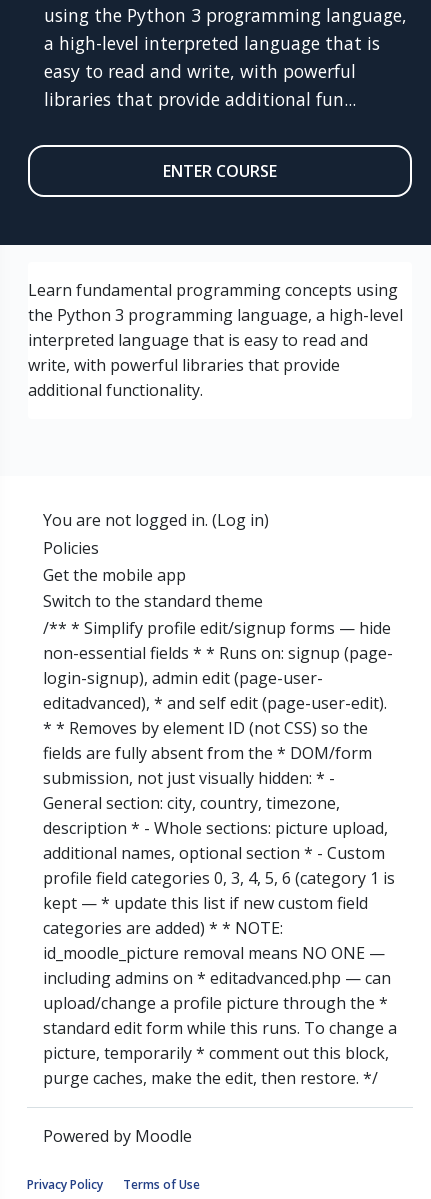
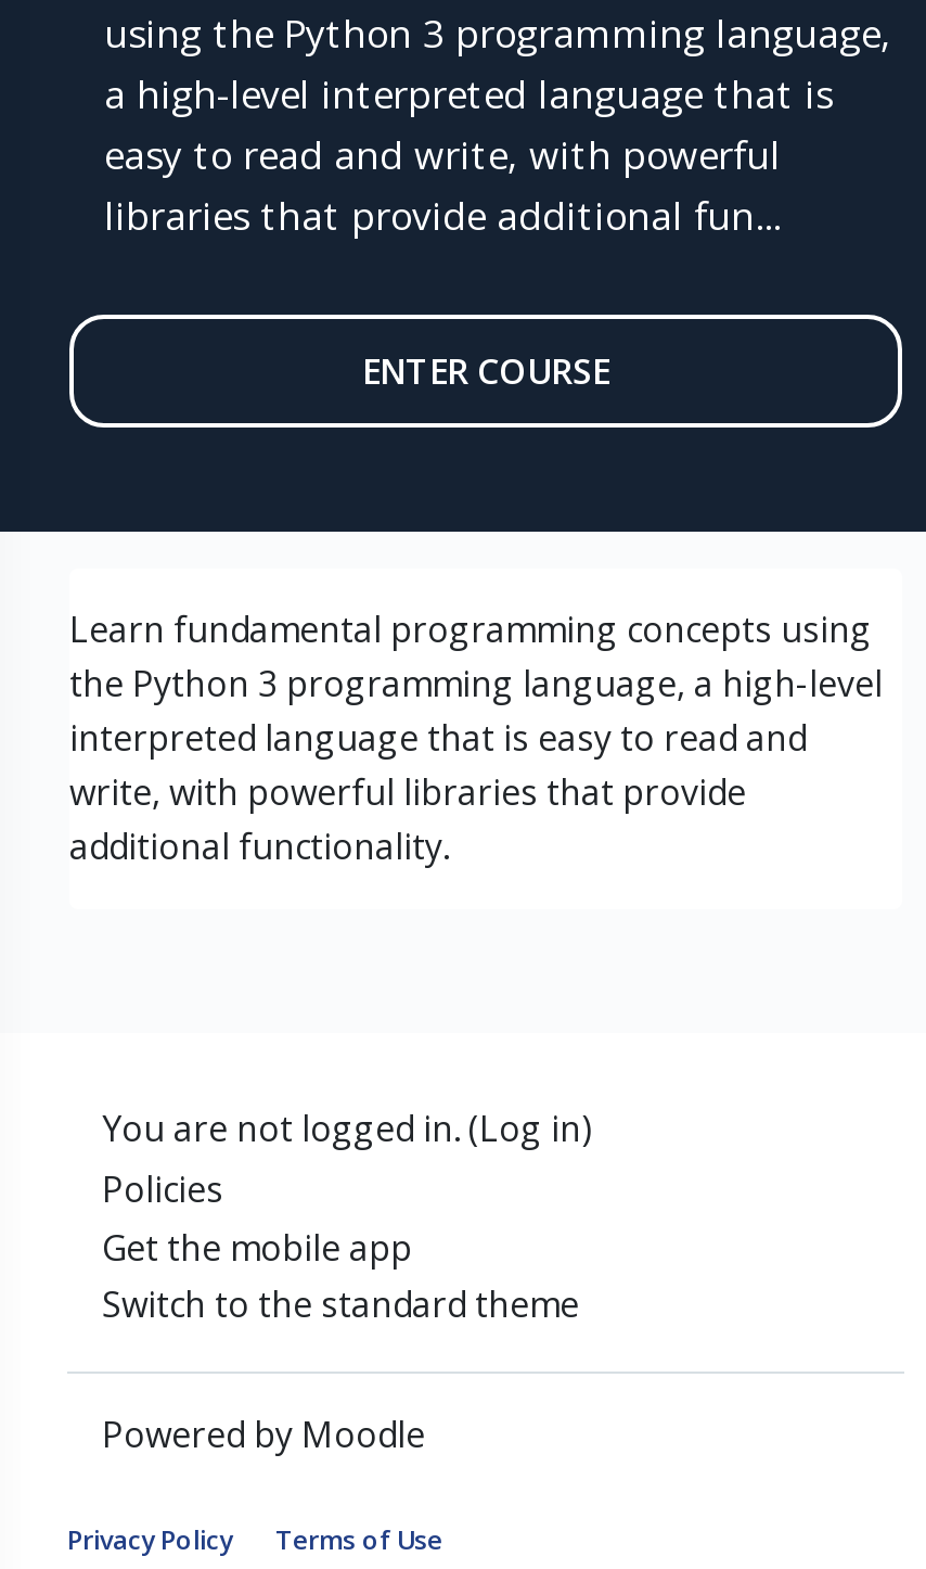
- /** * Simplify profile edit/signup forms — hide
- non-essential fields * * Runs on: signup (page-
- login-signup), admin edit (page-user-
- editadvanced), * and self edit (page-user-edit).
- * * Removes by element ID (not CSS) so the
- fields are fully absent from the * DOM/form
- submission, not just visually hidden: * -
- General section: city, country, timezone,
- description * - Whole sections: picture upload,
- additional names, optional section * - Custom
- profile field categories 0, 3, 4, 5, 6 (category 1 is
- kept — * update this list if new custom field
- categories are added) * * NOTE:
- id_moodle_picture removal means NO ONE —
- including admins on * editadvanced.php — can
- upload/change a profile picture through the *
- standard edit form while this runs. To change a
- picture, temporarily * comment out this block,
- purge caches, make the edit, then restore. */
